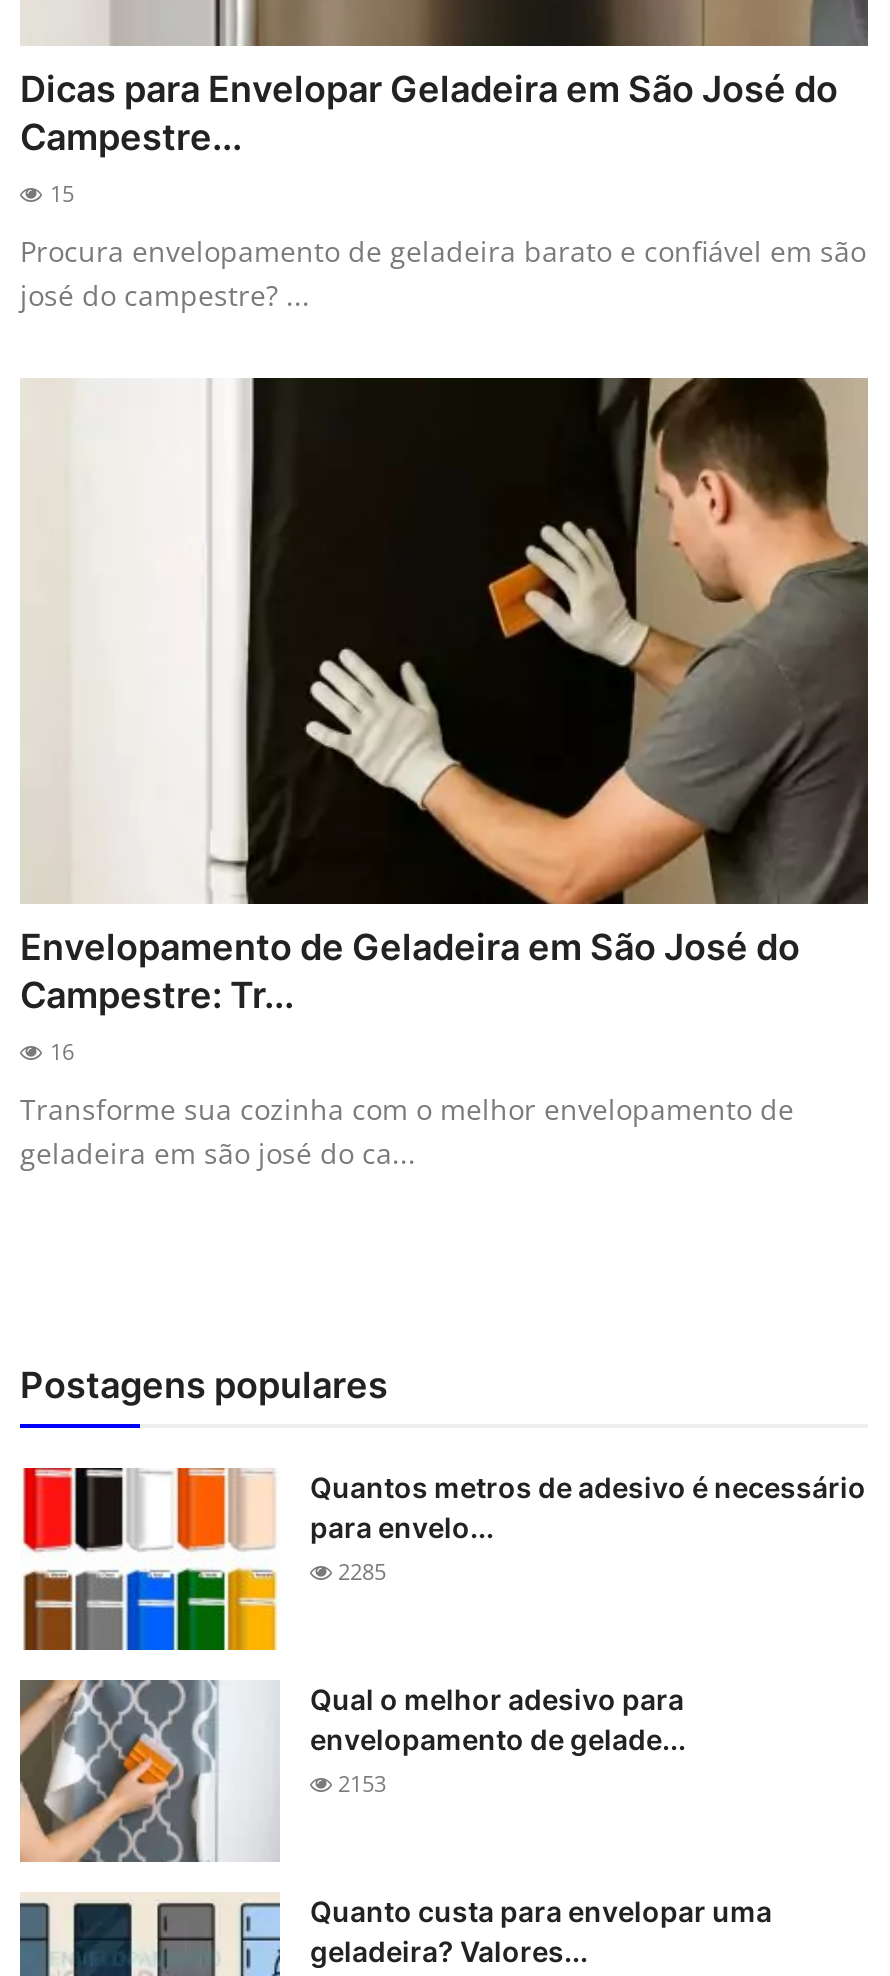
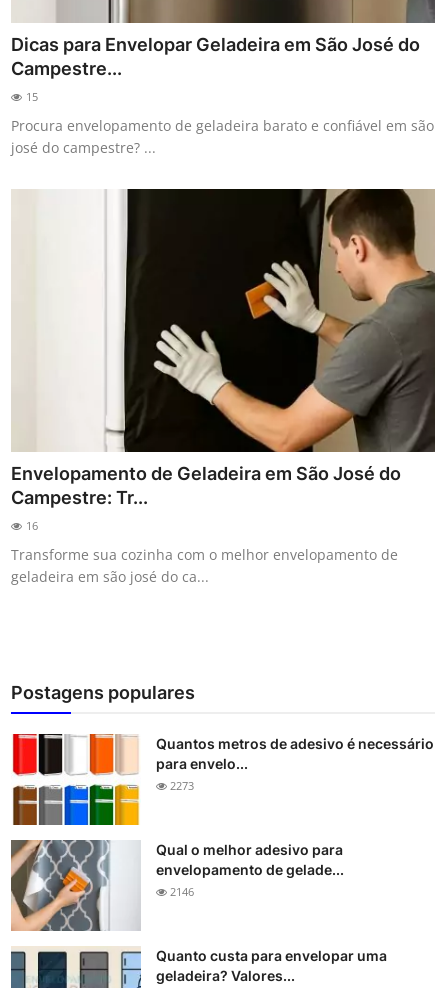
- 2285
+ 2273

- 2153
+ 2146
